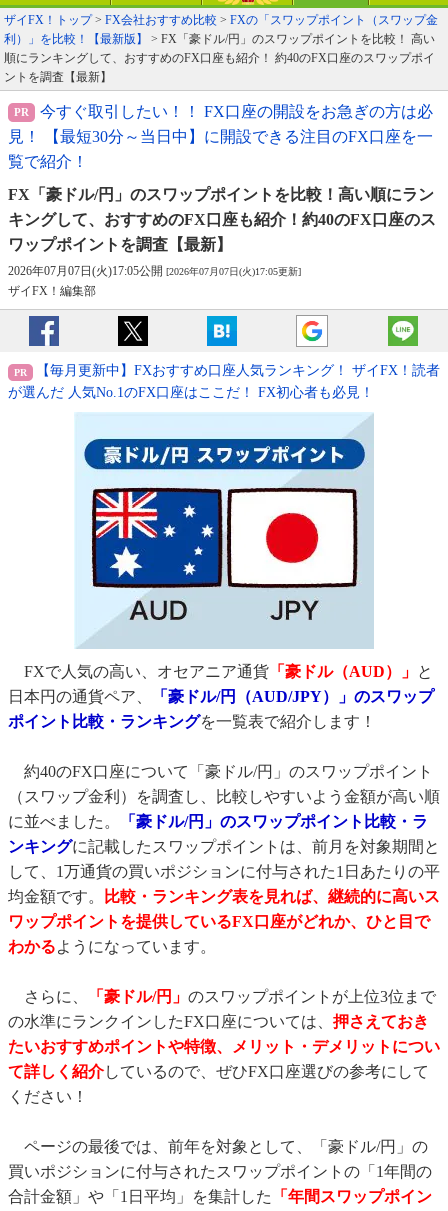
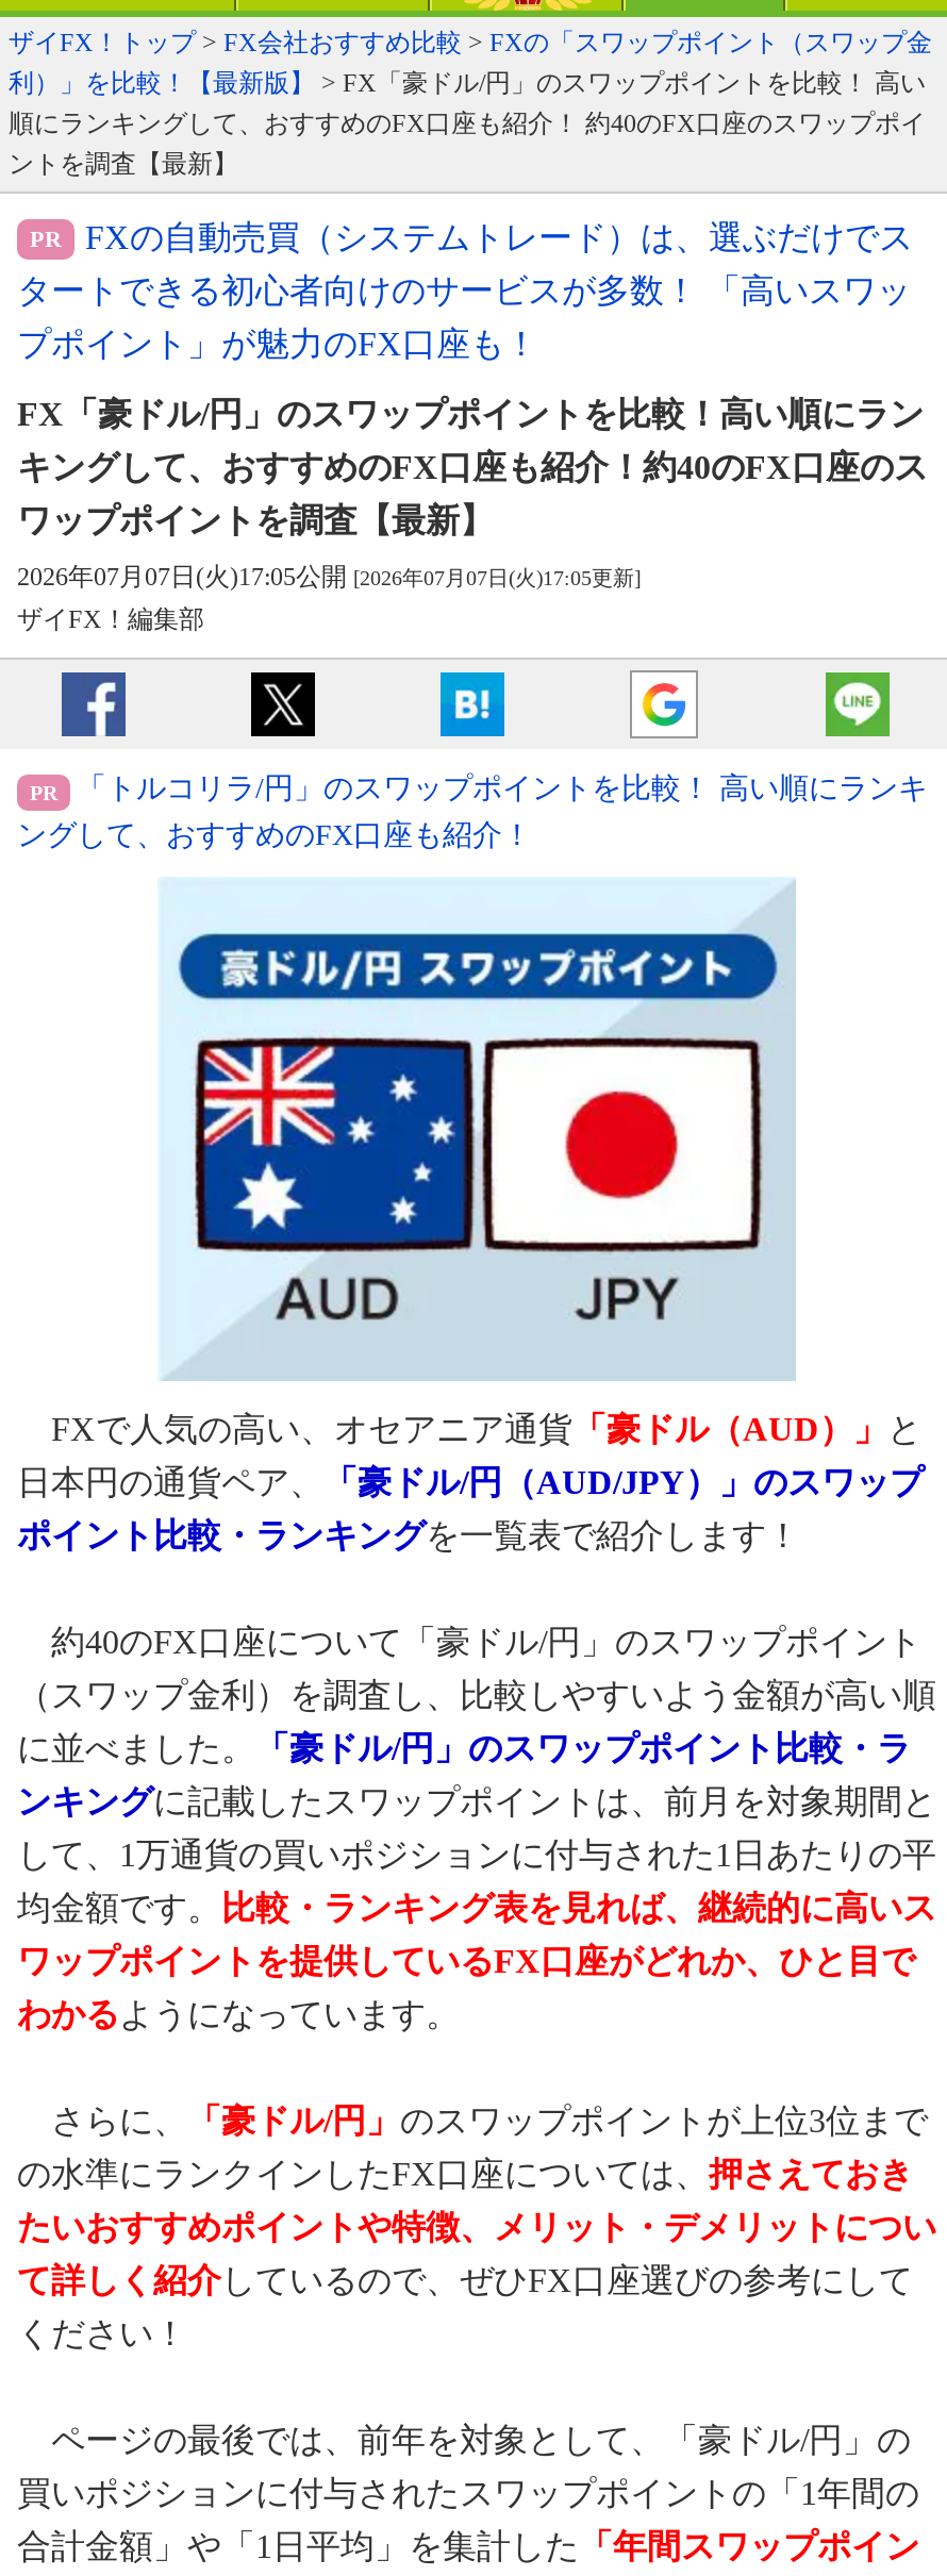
- 今すぐ取引したい！！ FX口座の開設をお急ぎの方は必
+ FXの自動売買（システムトレード）は、選ぶだけでス

- 見！ 【最短30分～当日中】に開設できる注目のFX口座を一
+ タートできる初心者向けのサービスが多数！ 「高いスワッ

- 覧で紹介！
+ プポイント」が魅力のFX口座も！

- 【毎月更新中】FXおすすめ口座人気ランキング！ ザイFX！読者
+ 「トルコリラ/円」のスワップポイントを比較！ 高い順にランキ

- が選んだ 人気No.1のFX口座はここだ！ FX初心者も必見！
+ ングして、おすすめのFX口座も紹介！
